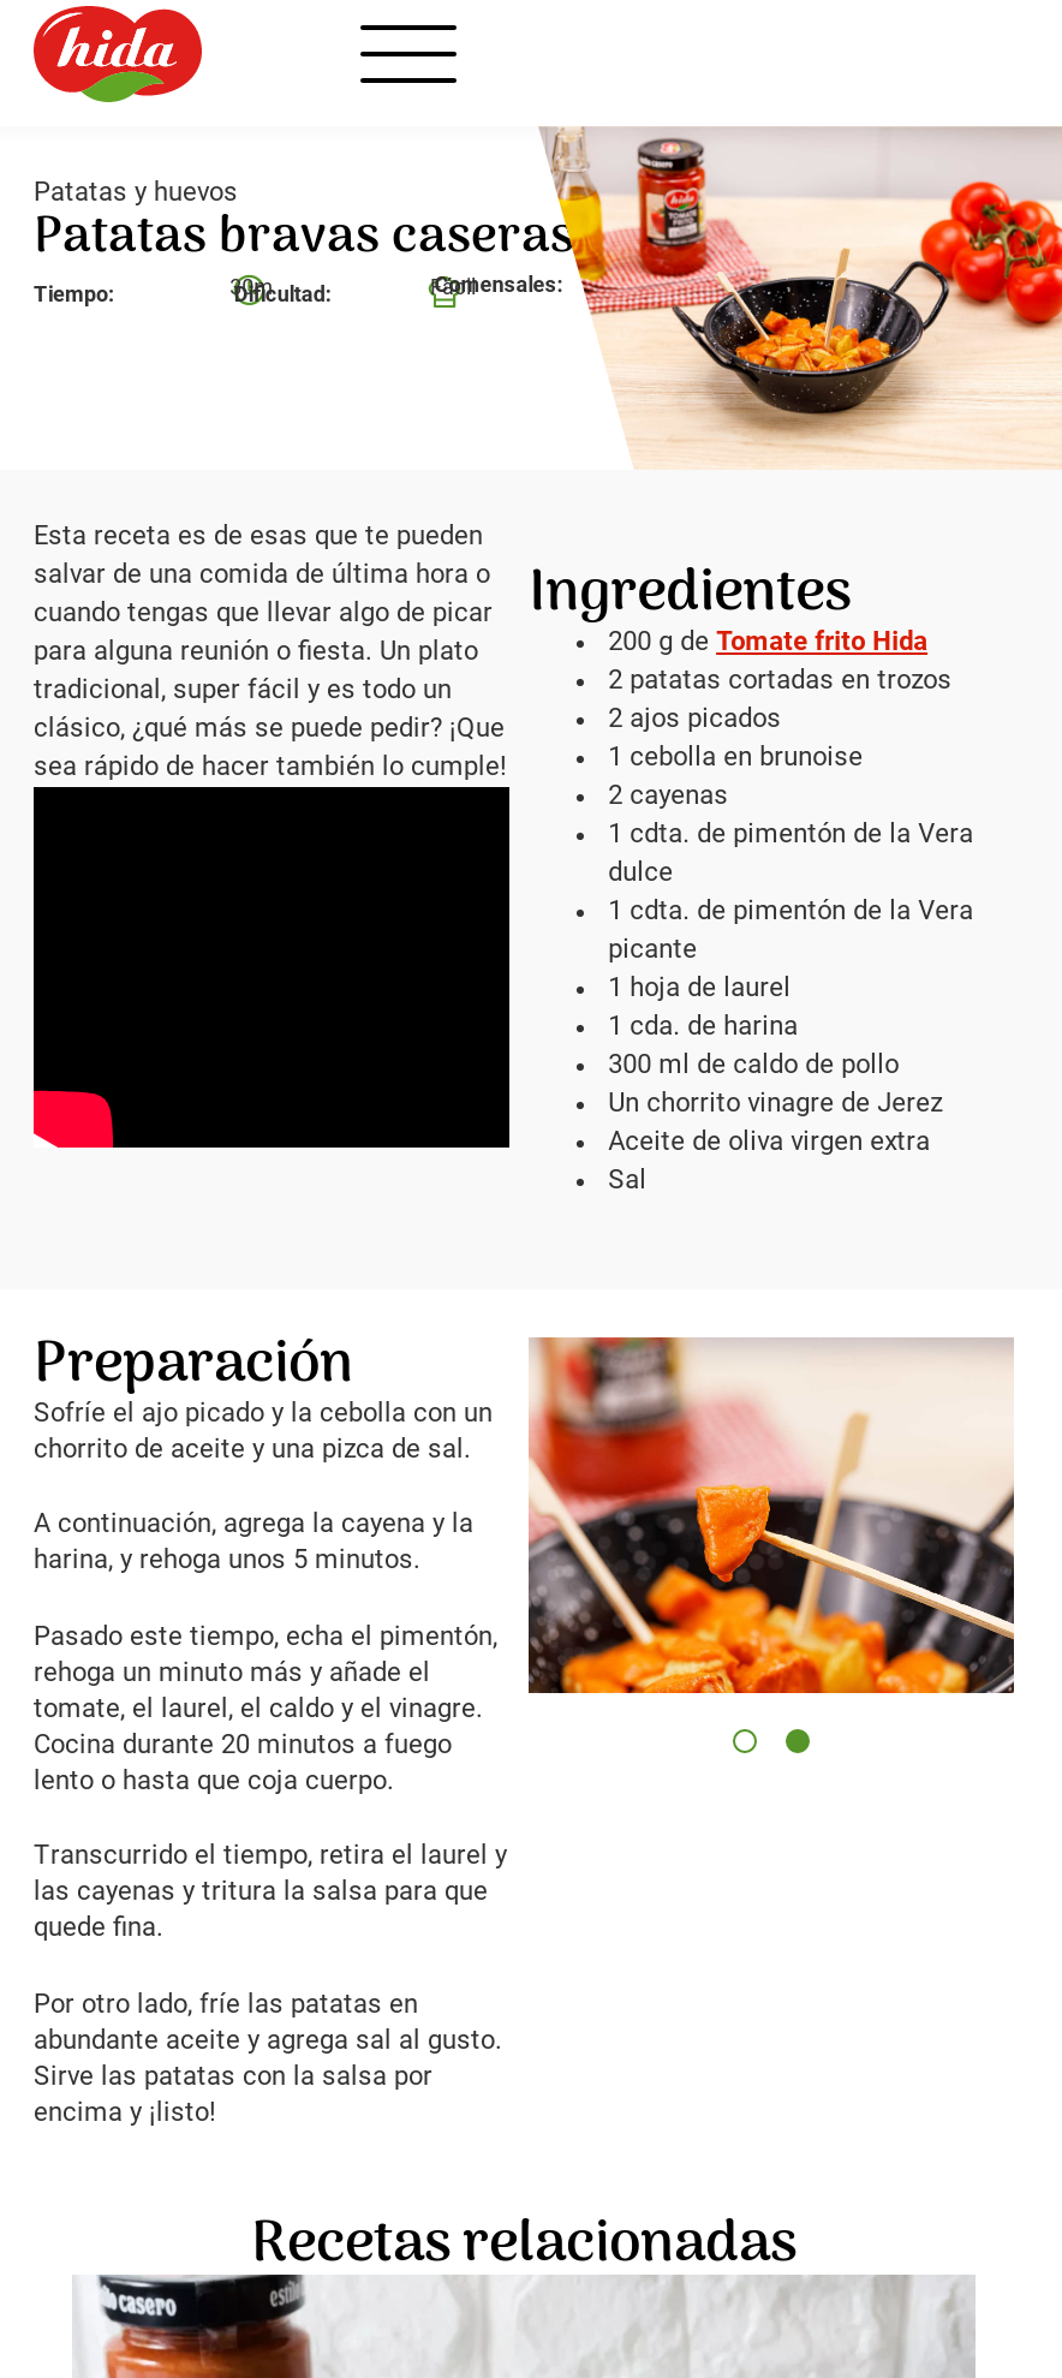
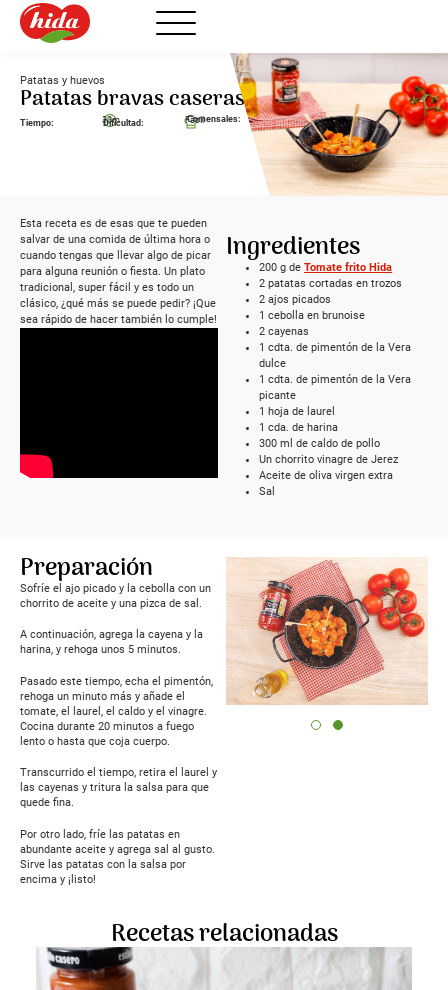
- [image]
+ [image]
